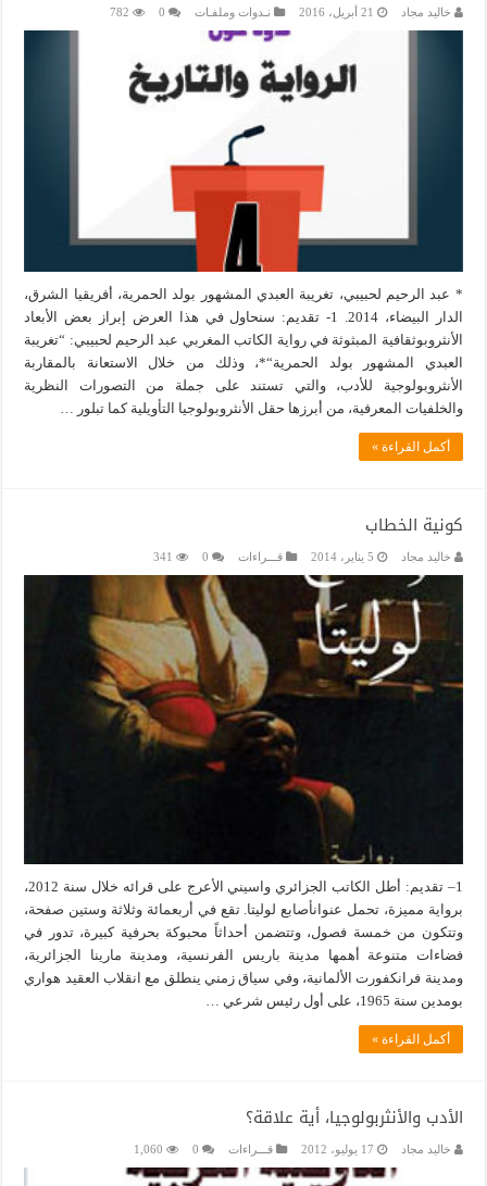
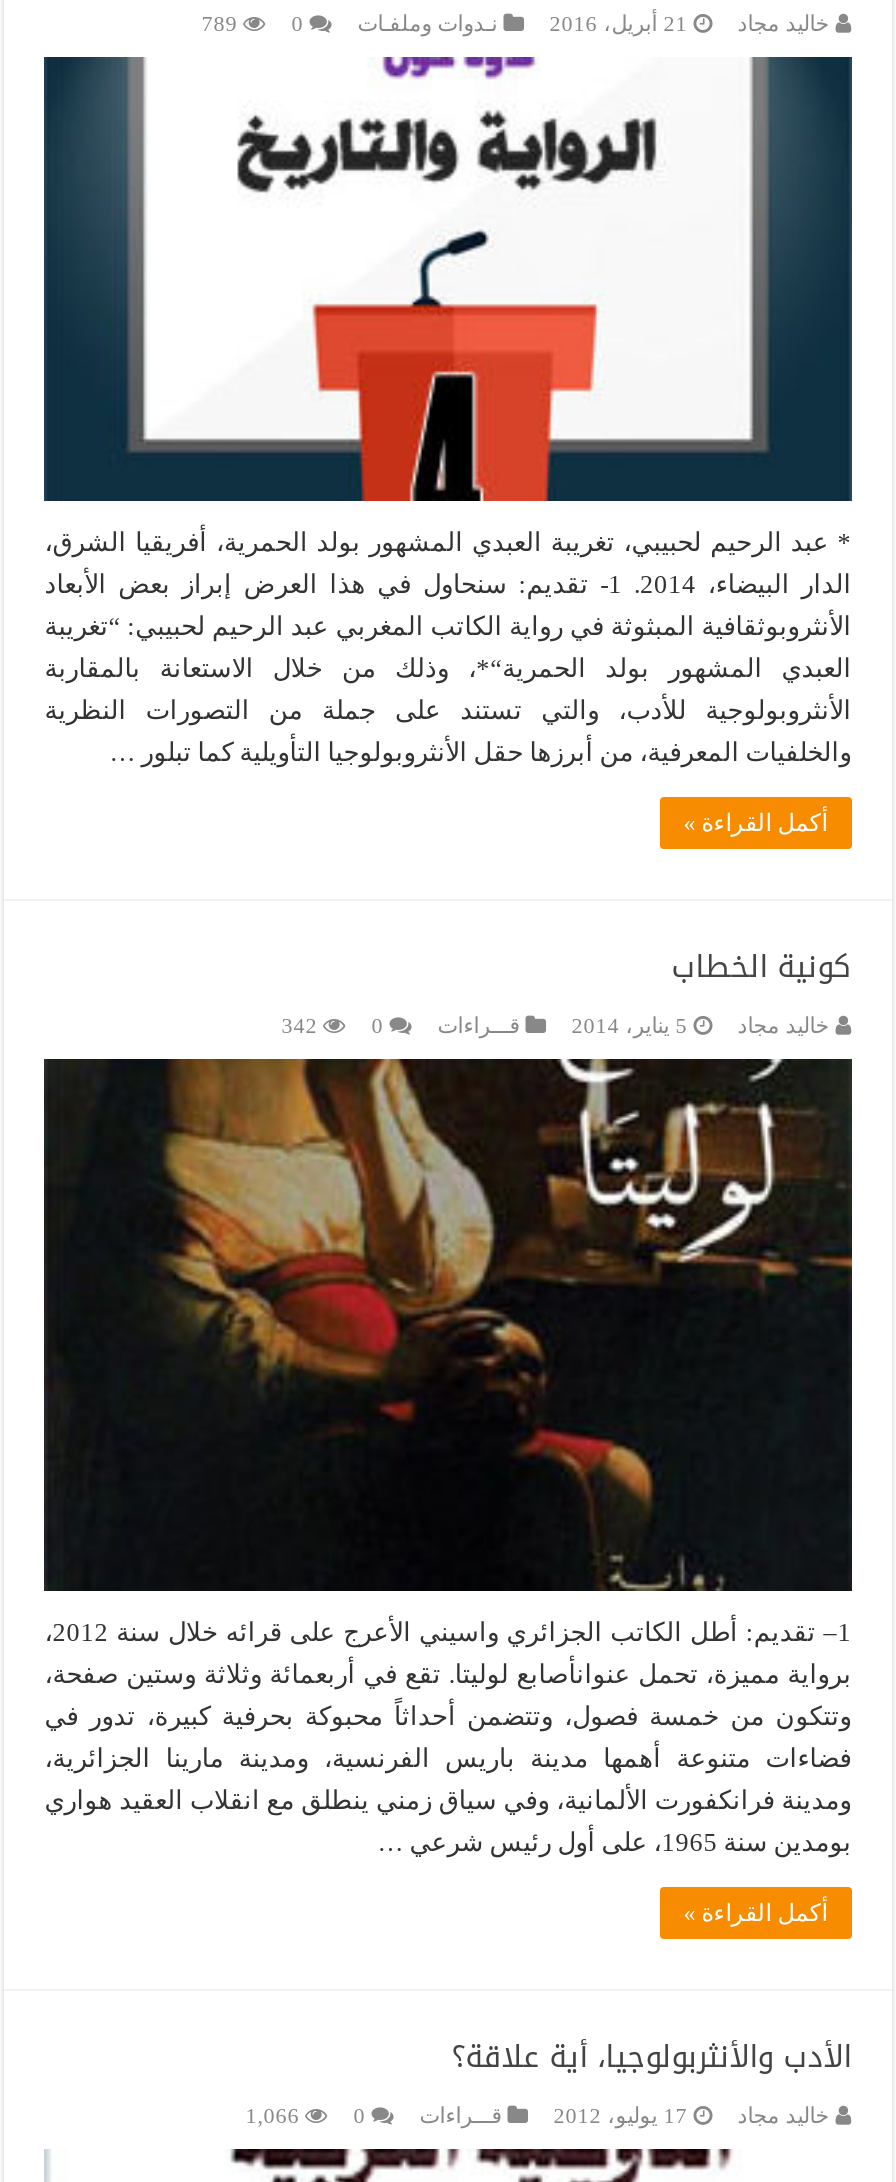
- 782
+ 789

- 341
+ 342

- 1,060
+ 1,066
